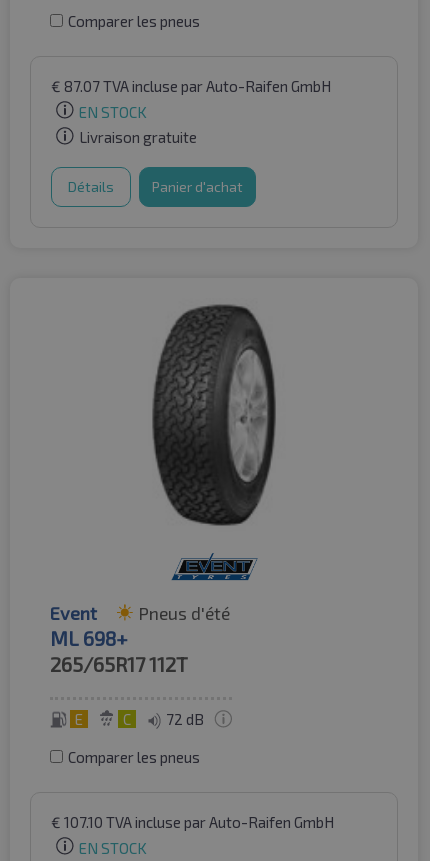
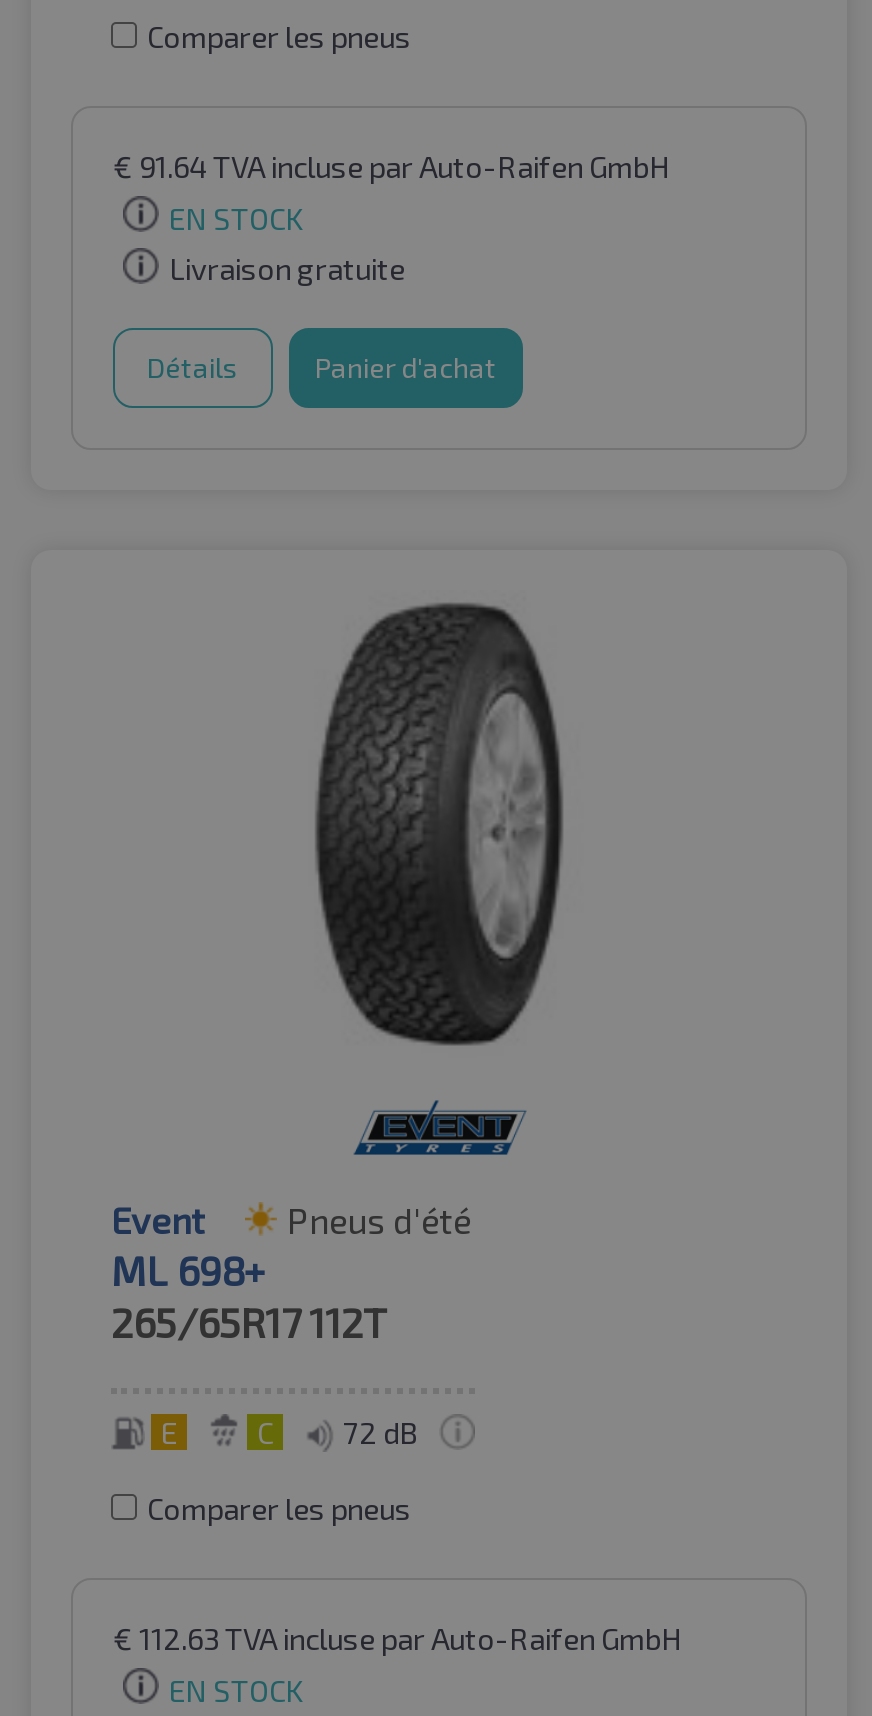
- € 87.07 TVA incluse par Auto-Raifen GmbH
+ € 91.64 TVA incluse par Auto-Raifen GmbH

- € 107.10 TVA incluse par Auto-Raifen GmbH
+ € 112.63 TVA incluse par Auto-Raifen GmbH
